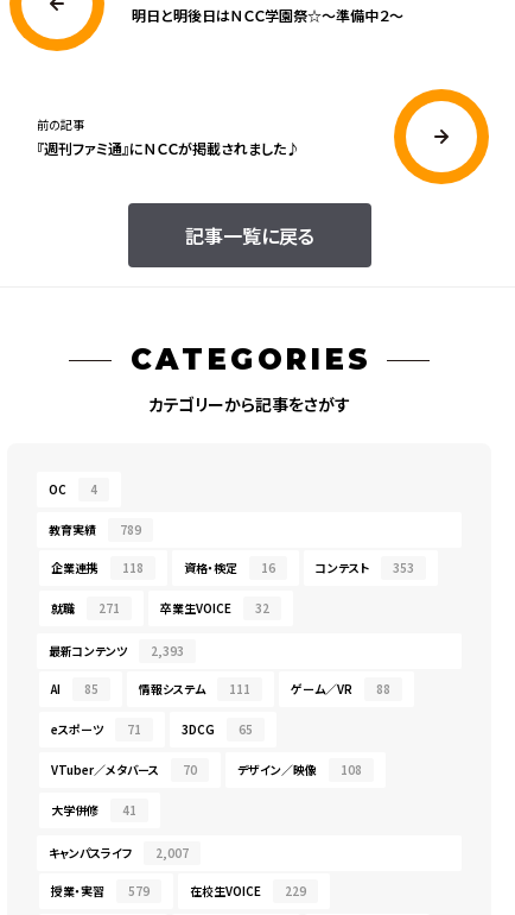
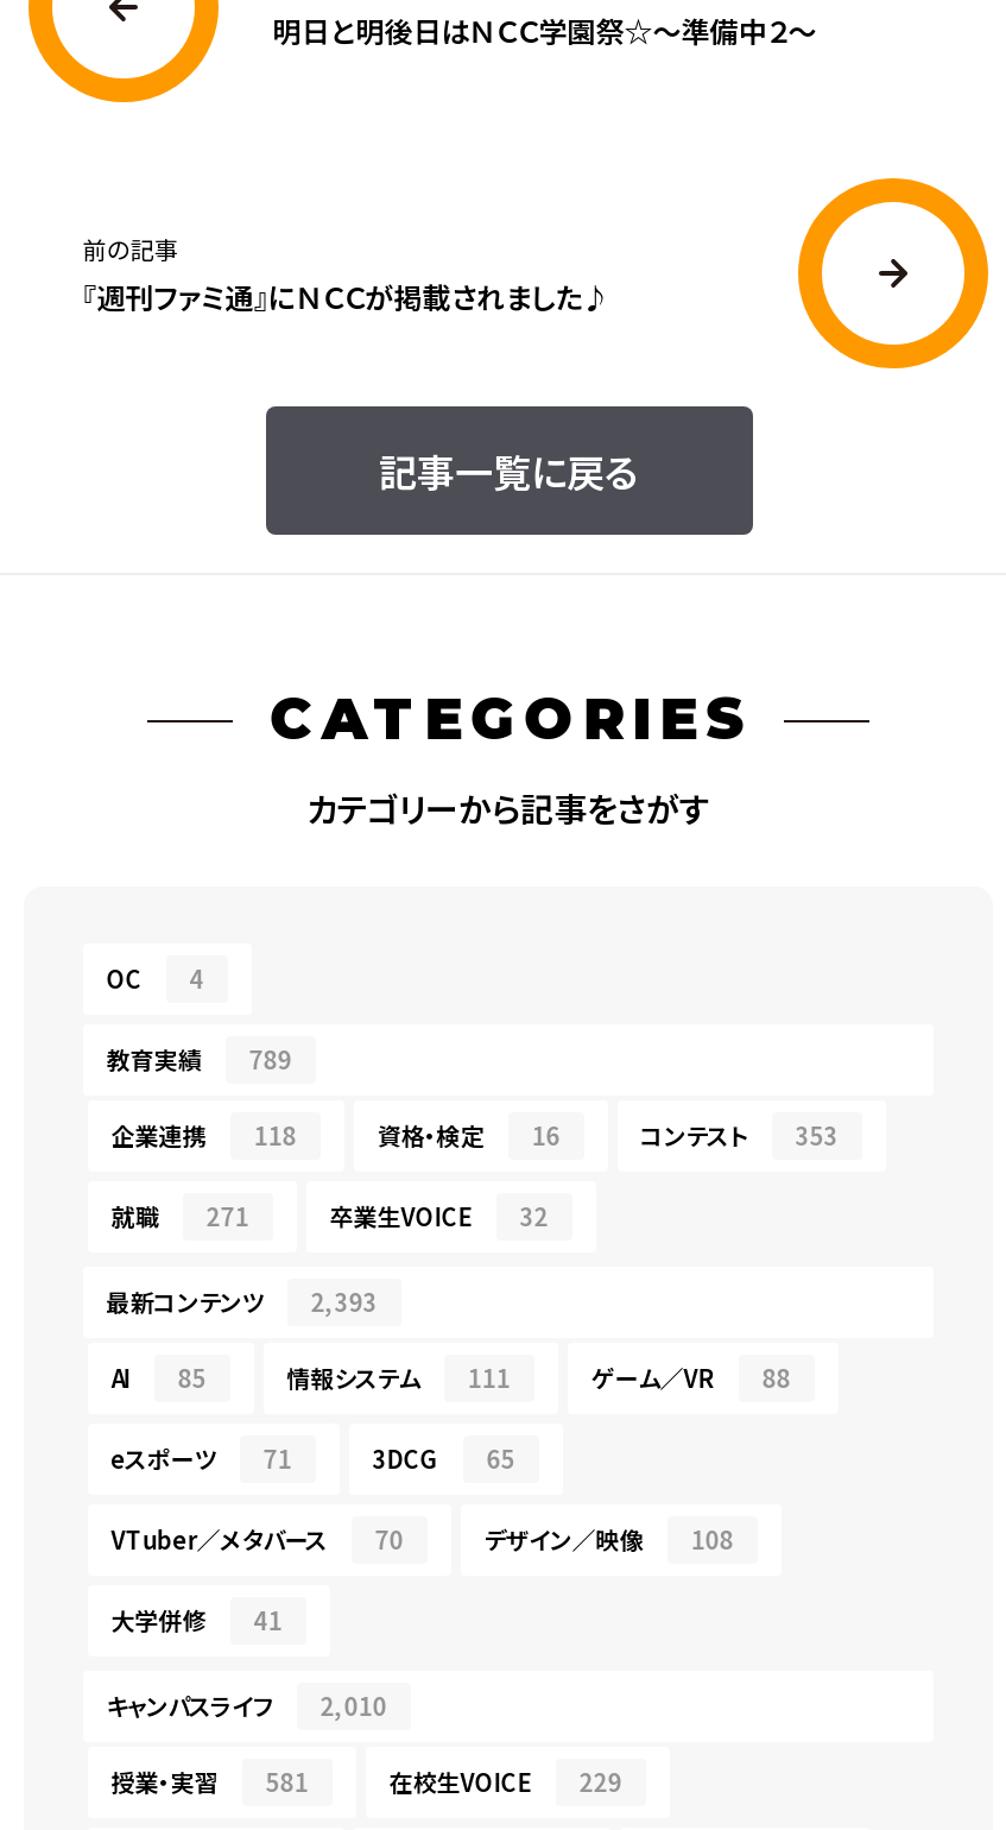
- キャンパスライフ 2,007
+ キャンパスライフ 2,010

- 授業・実習 579
+ 授業・実習 581
